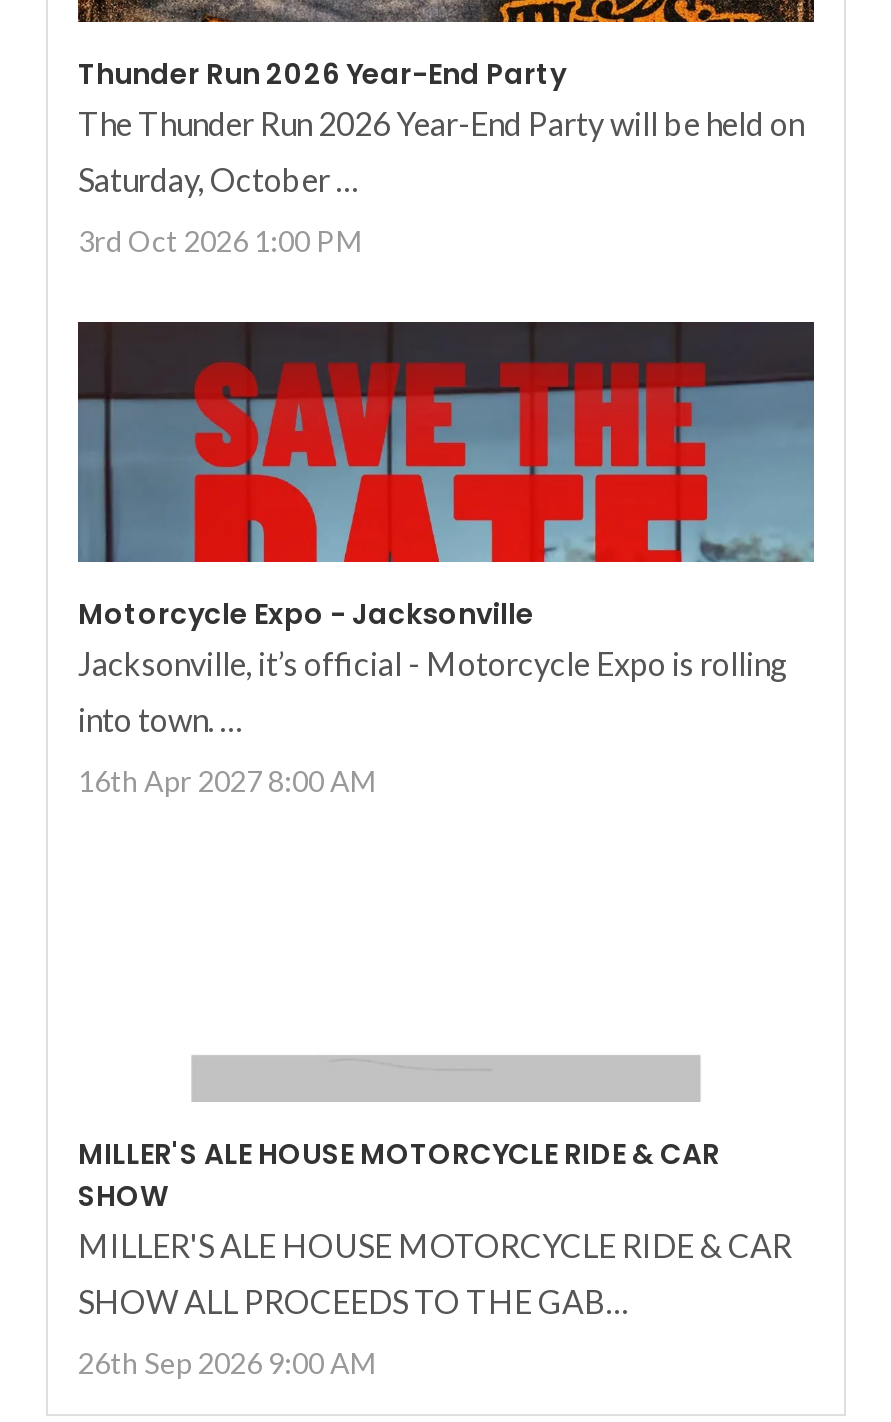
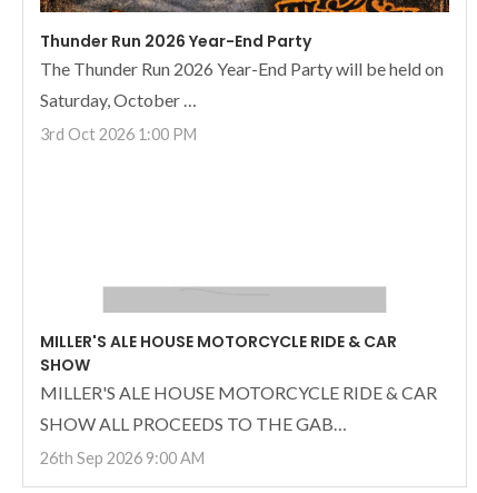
- [image]
- Motorcycle Expo - Jacksonville
- Jacksonville, it’s official - Motorcycle Expo is rolling
- into town. …
- 16th Apr 2027 8:00 AM
